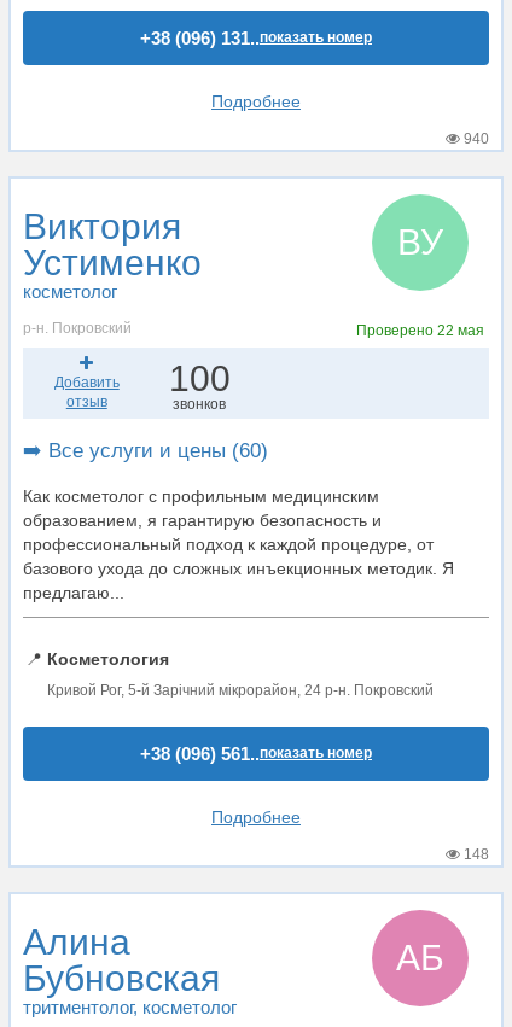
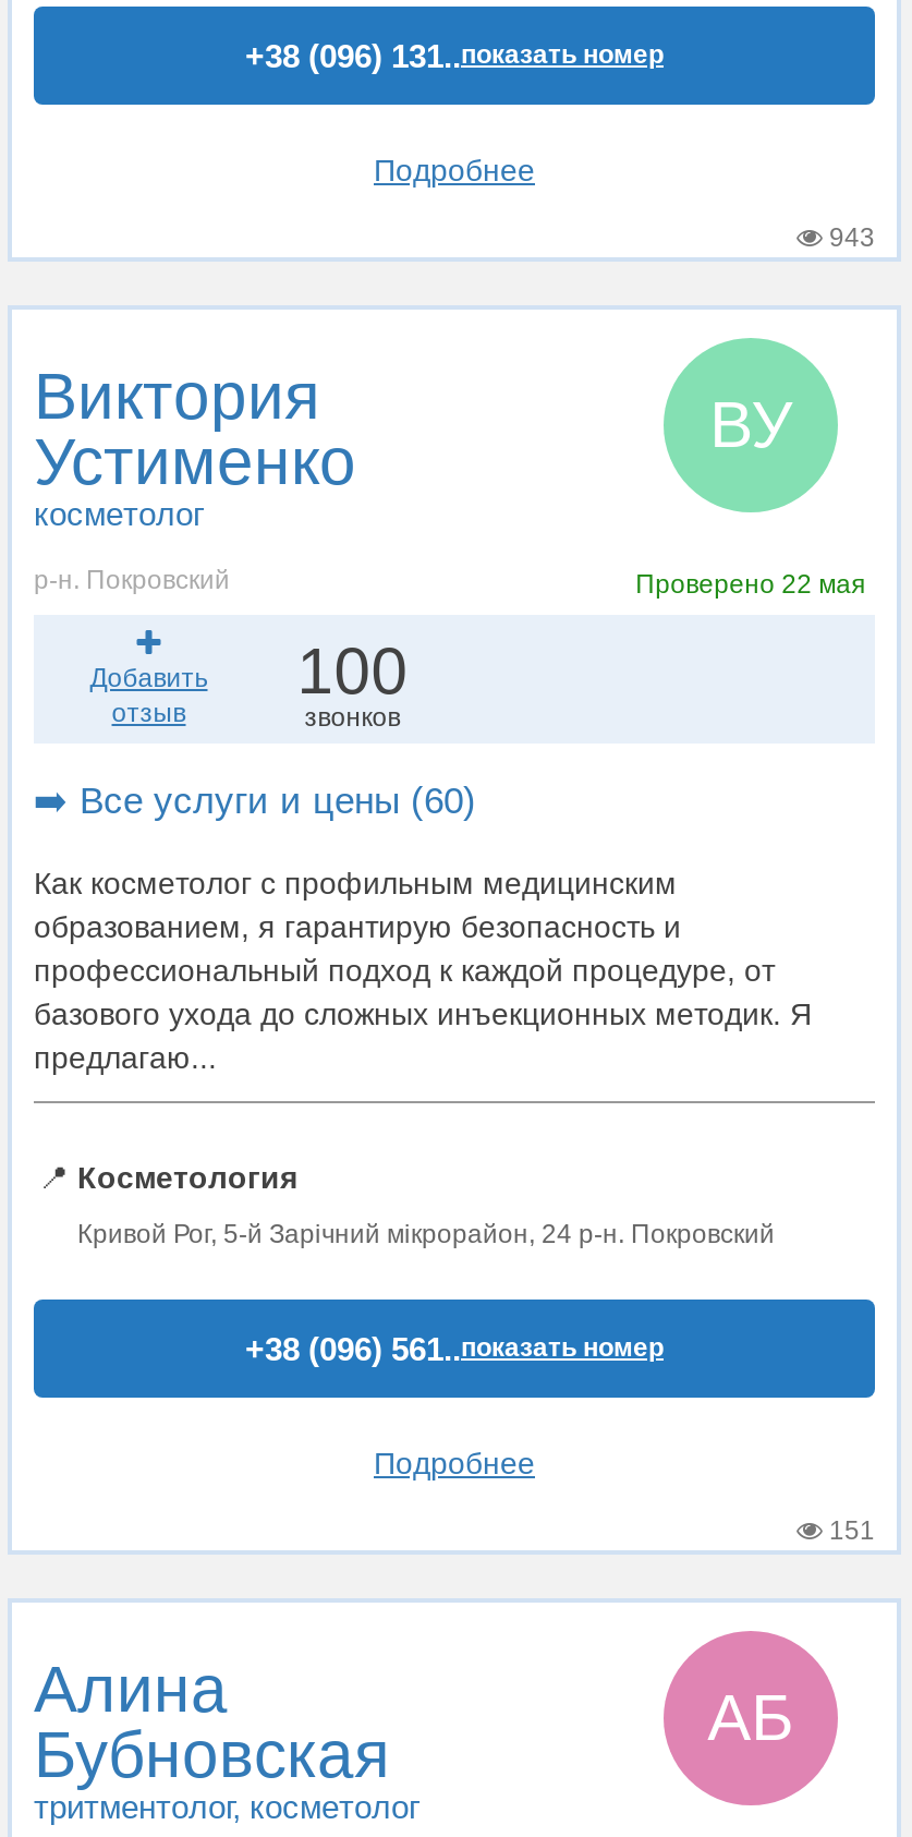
- 940
+ 943

- 148
+ 151
